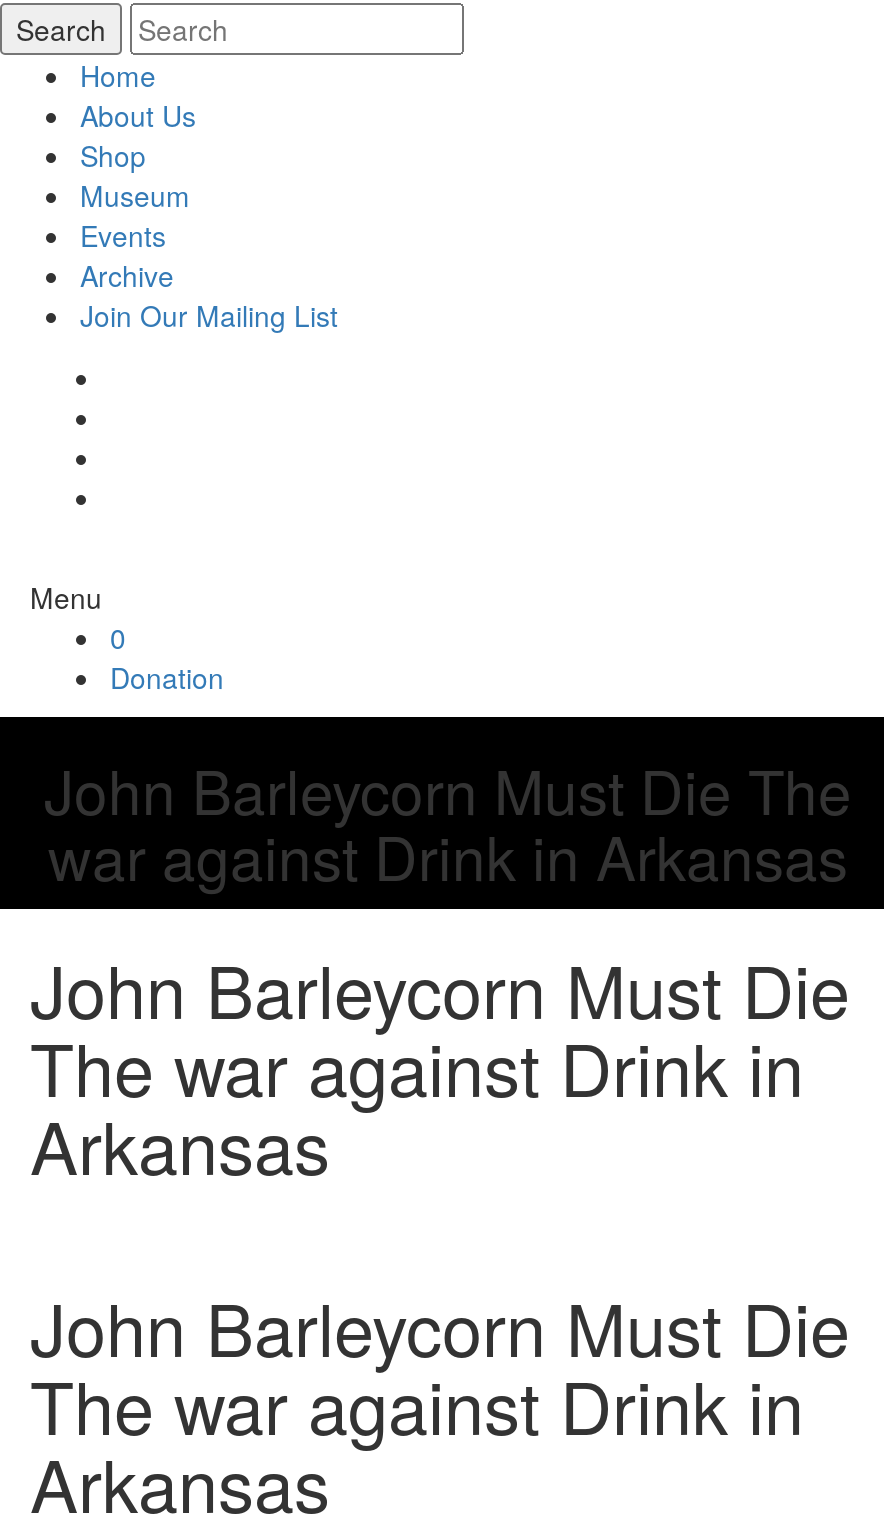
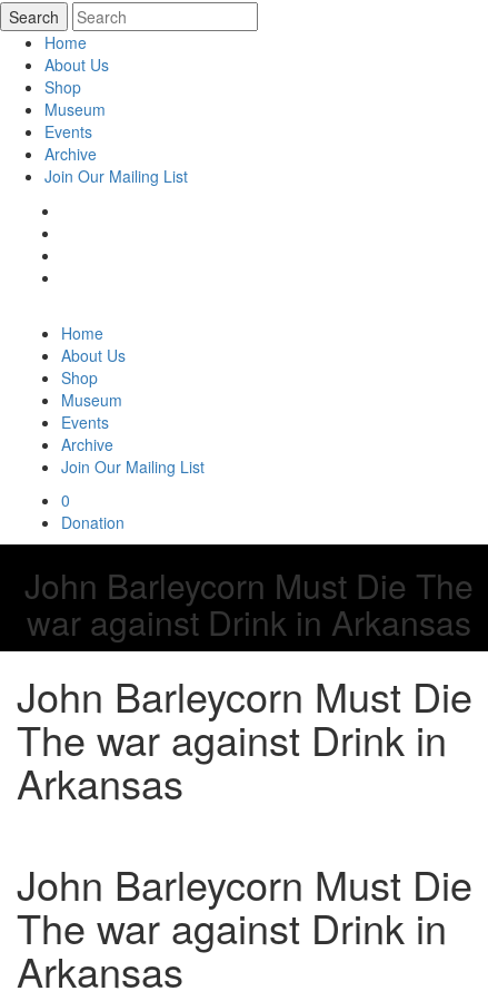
- Menu
+ Home
+ About Us
+ Shop
+ Museum
+ Events
+ Archive
+ Join Our Mailing List
